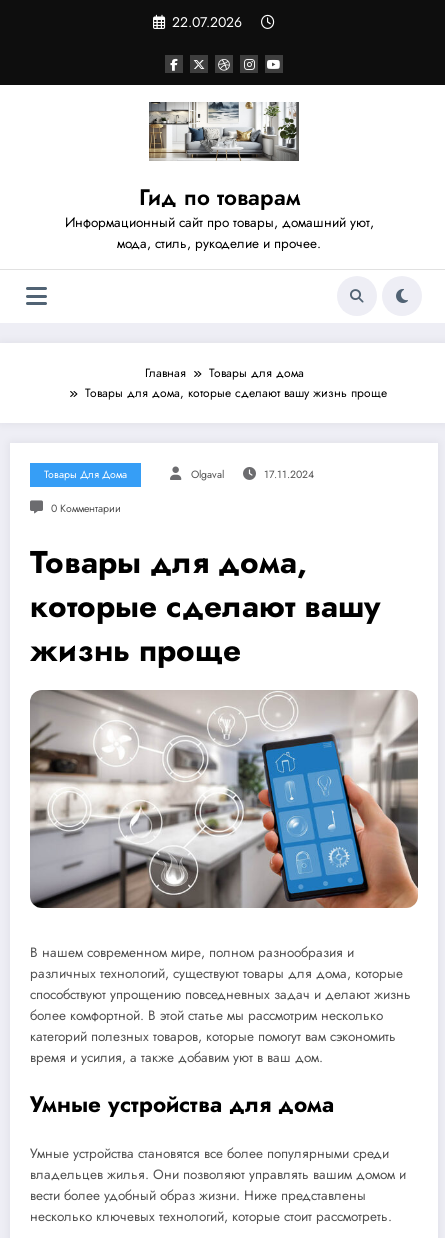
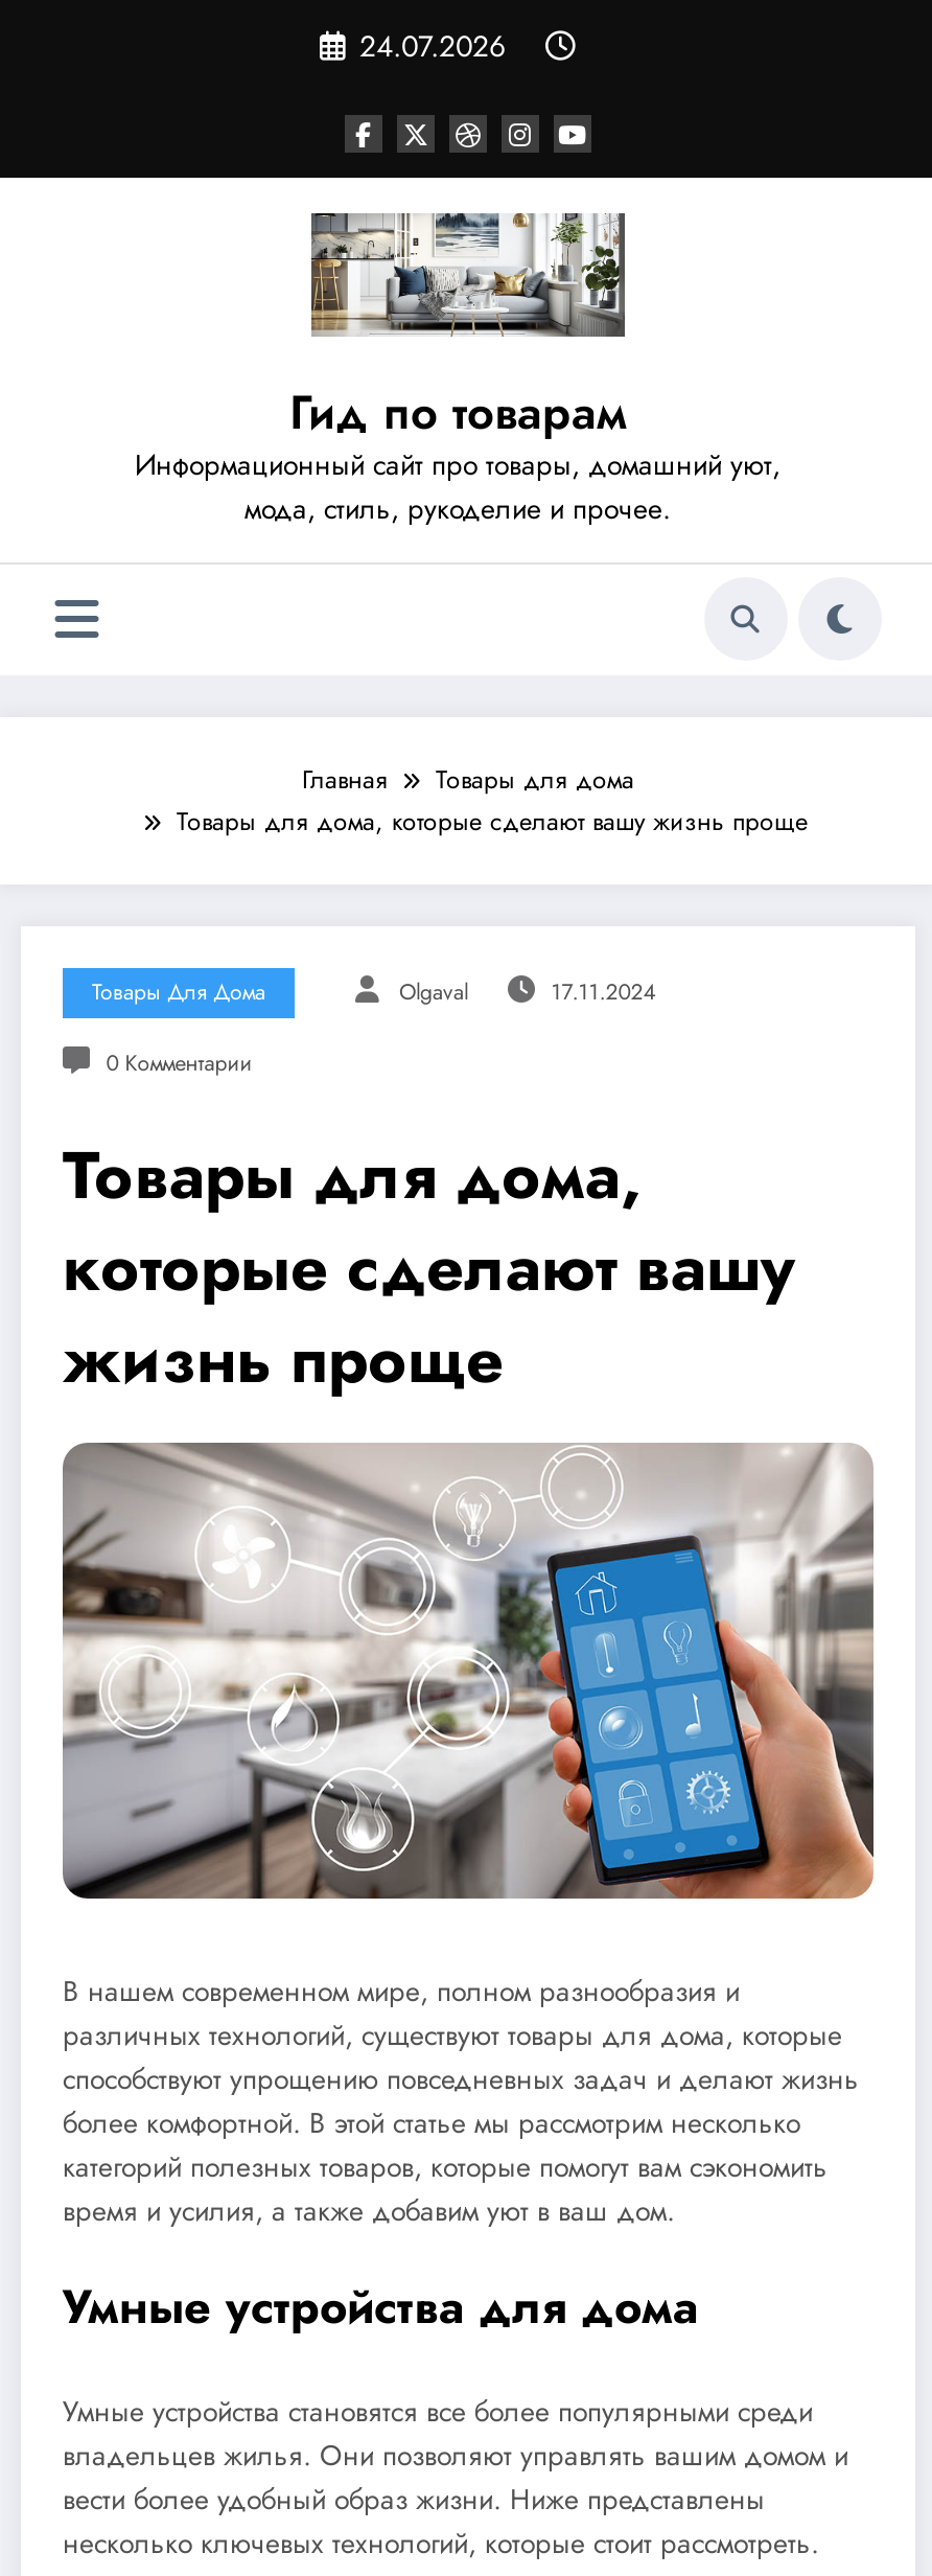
- 22.07.2026
+ 24.07.2026
